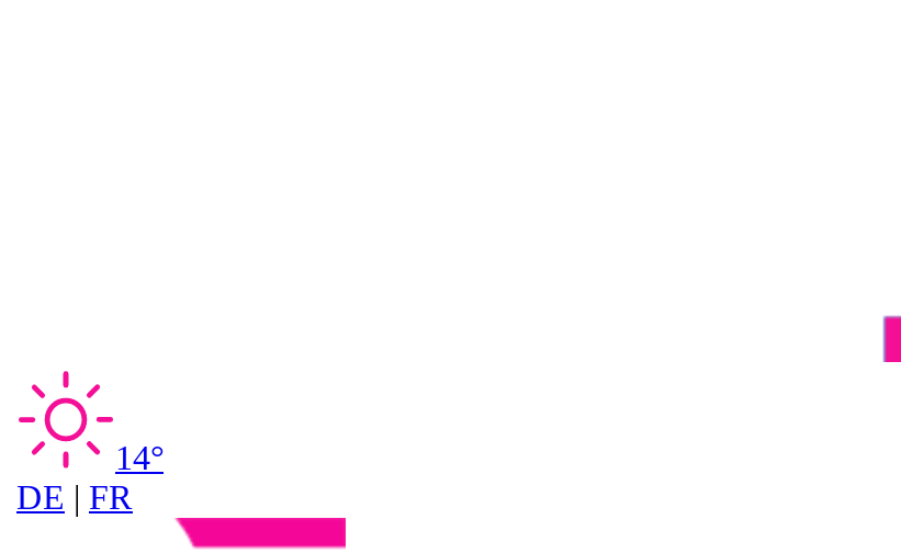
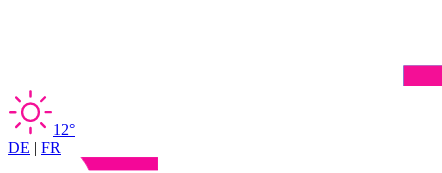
- 14°
+ 12°
